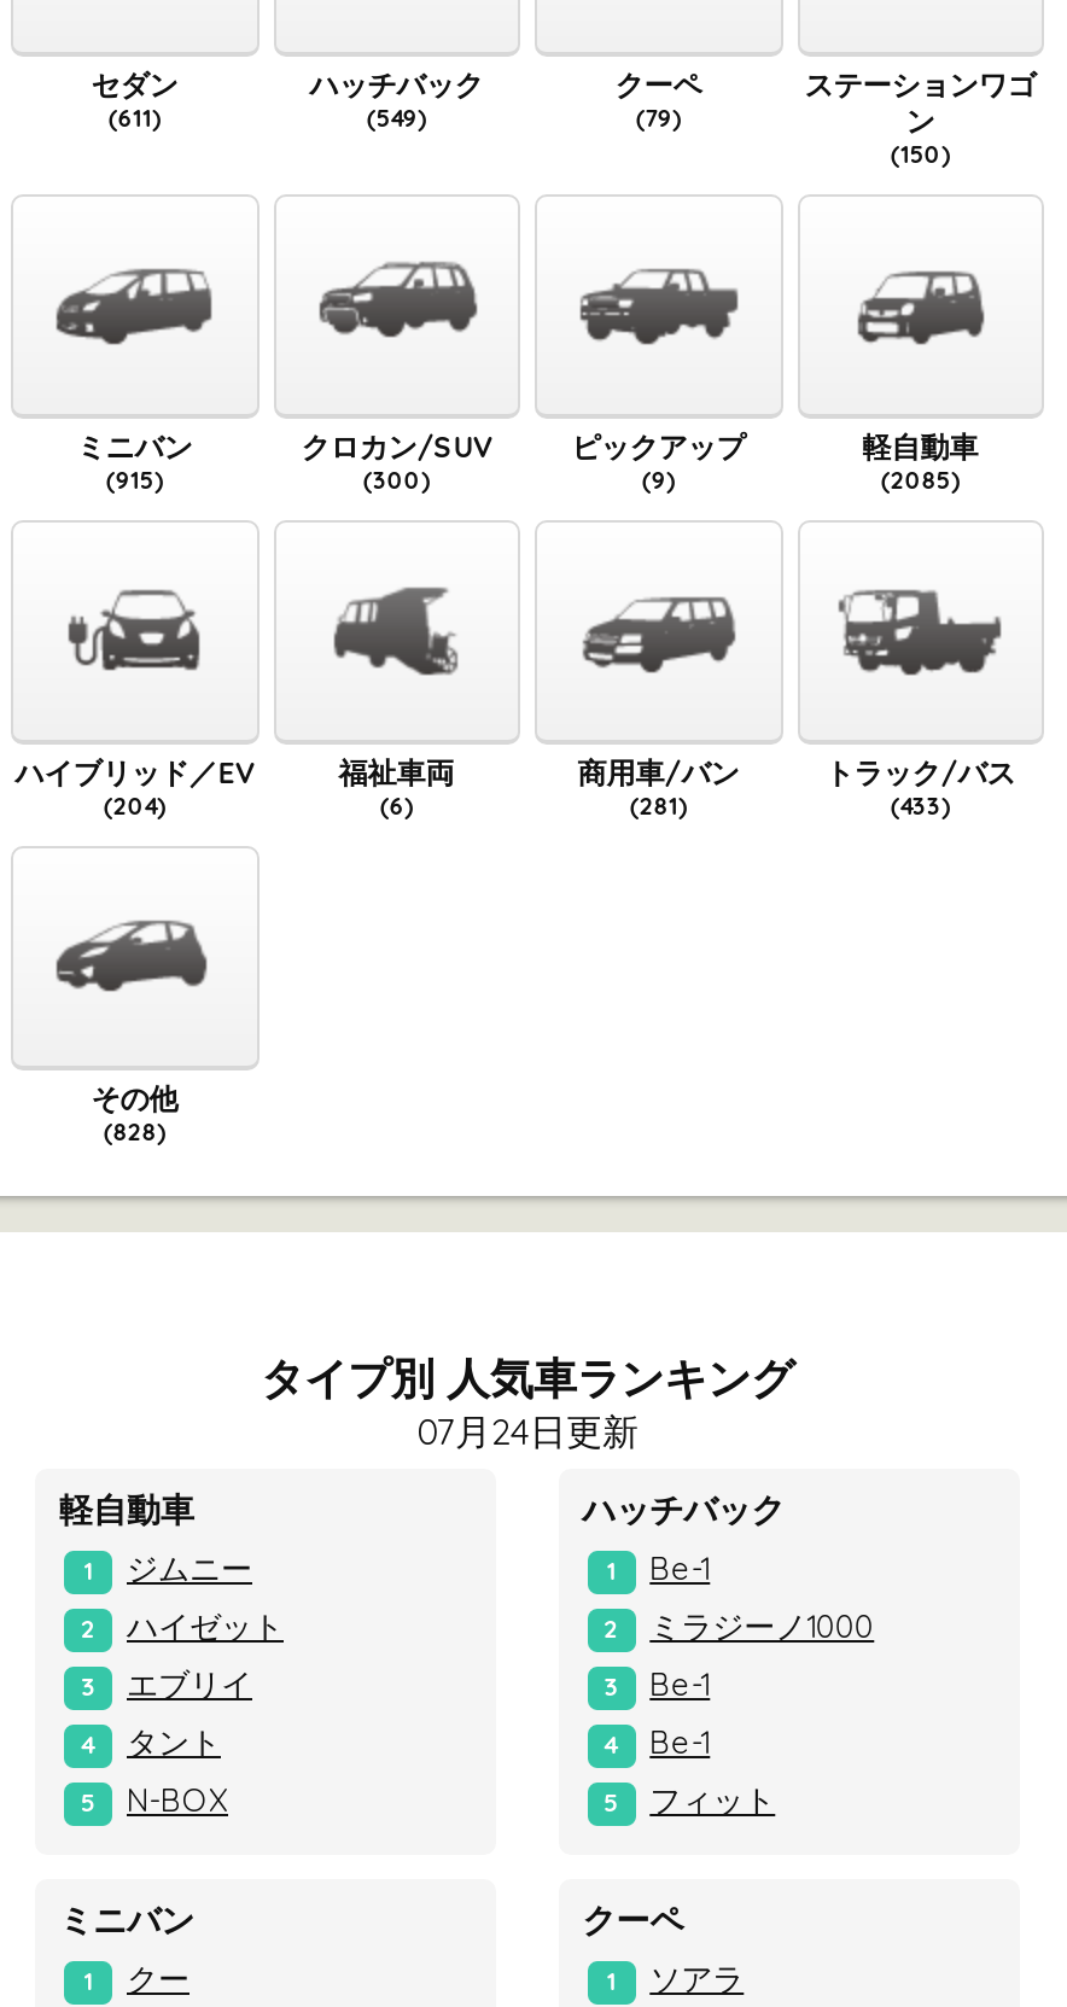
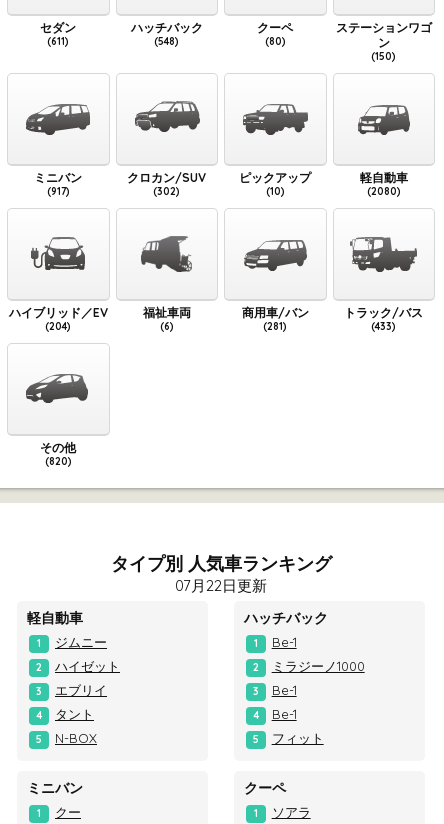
- (549)
+ (548)

- (79)
+ (80)

- (915)
+ (917)

- (300)
+ (302)

- (9)
+ (10)

- (2085)
+ (2080)

- (828)
+ (820)

- 07月24日更新
+ 07月22日更新
